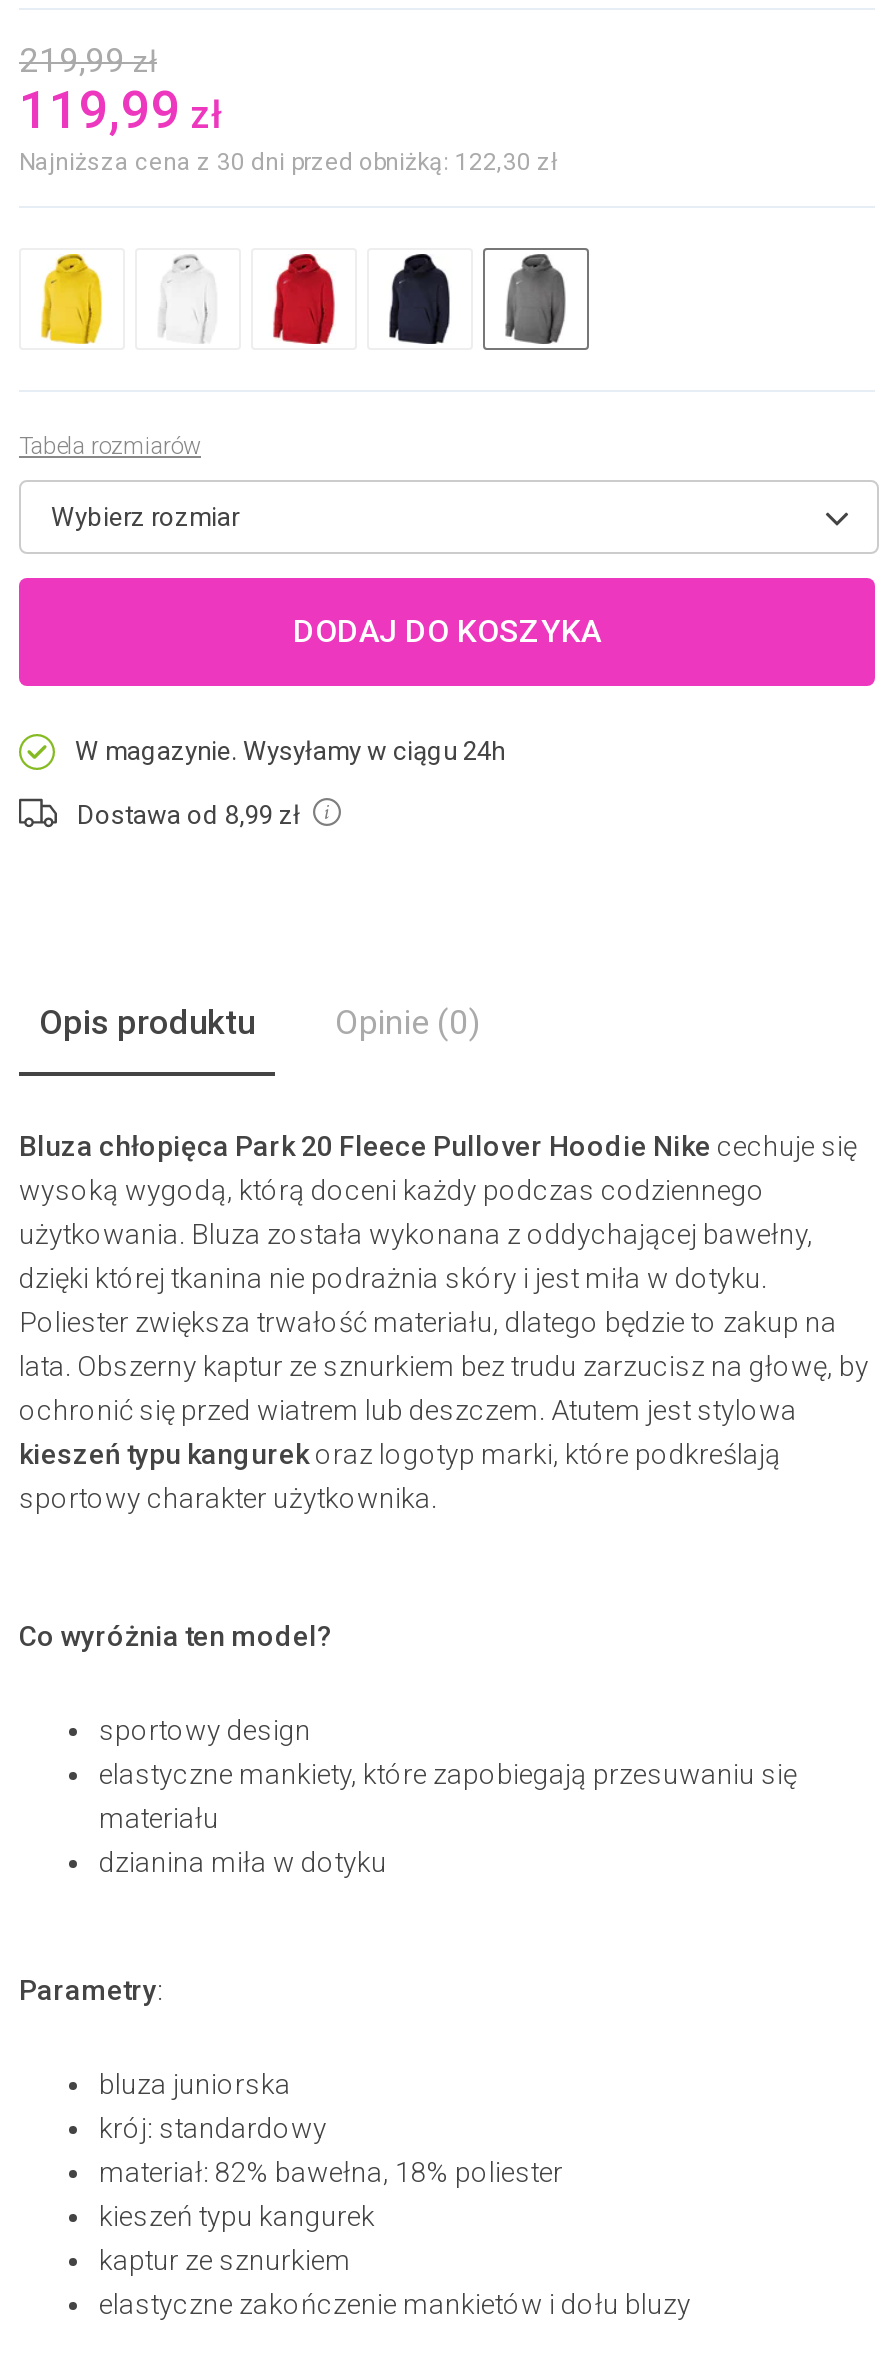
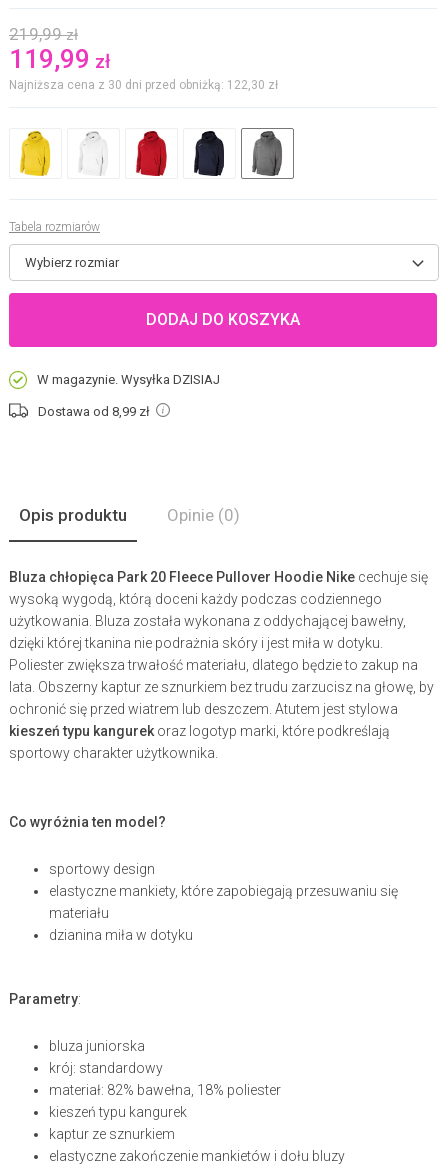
- W magazynie. Wysyłamy w ciągu 24h
+ W magazynie. Wysyłka DZISIAJ
